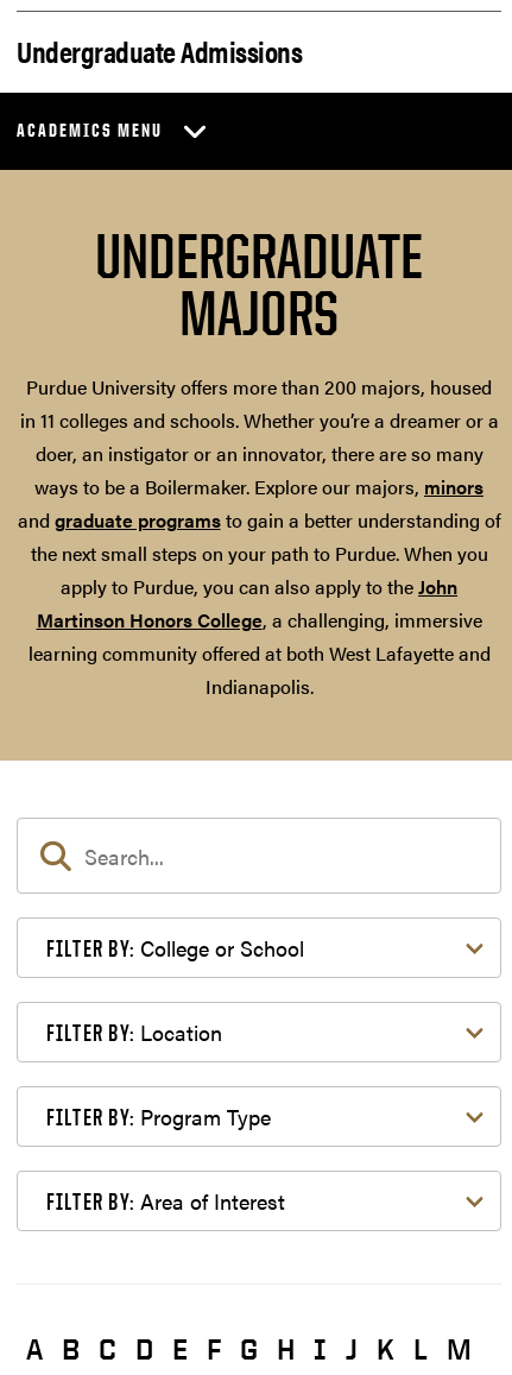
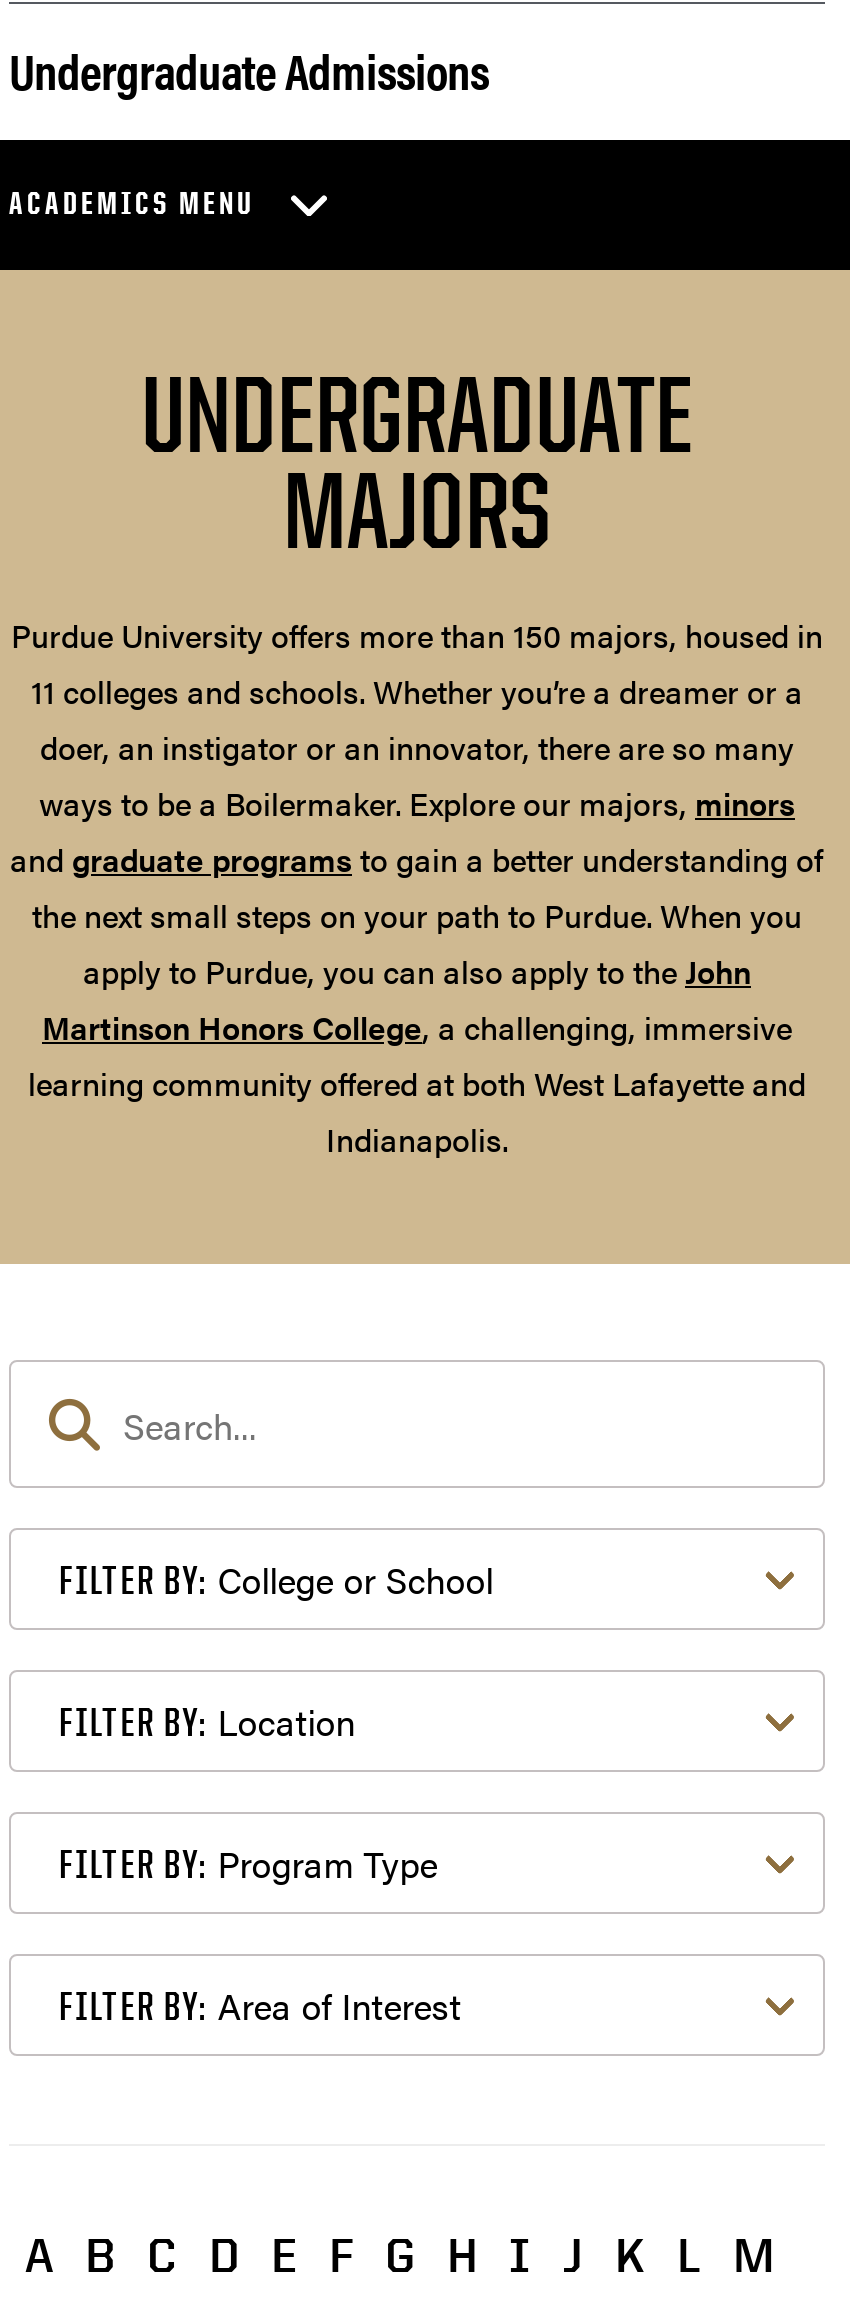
- Purdue University offers more than 200 majors, housed
- in 11 colleges and schools. Whether you’re a dreamer or a
+ Purdue University offers more than 150 majors, housed in
+ 11 colleges and schools. Whether you’re a dreamer or a
